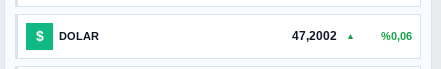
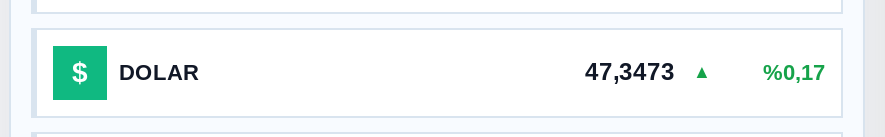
- 47,2002
+ 47,3473

- %0,06
+ %0,17
